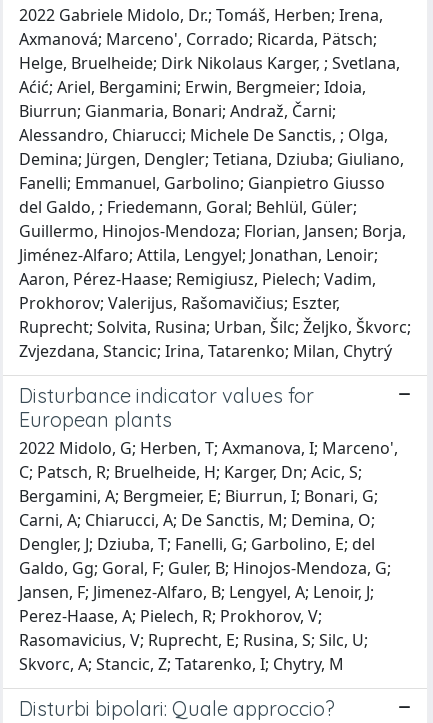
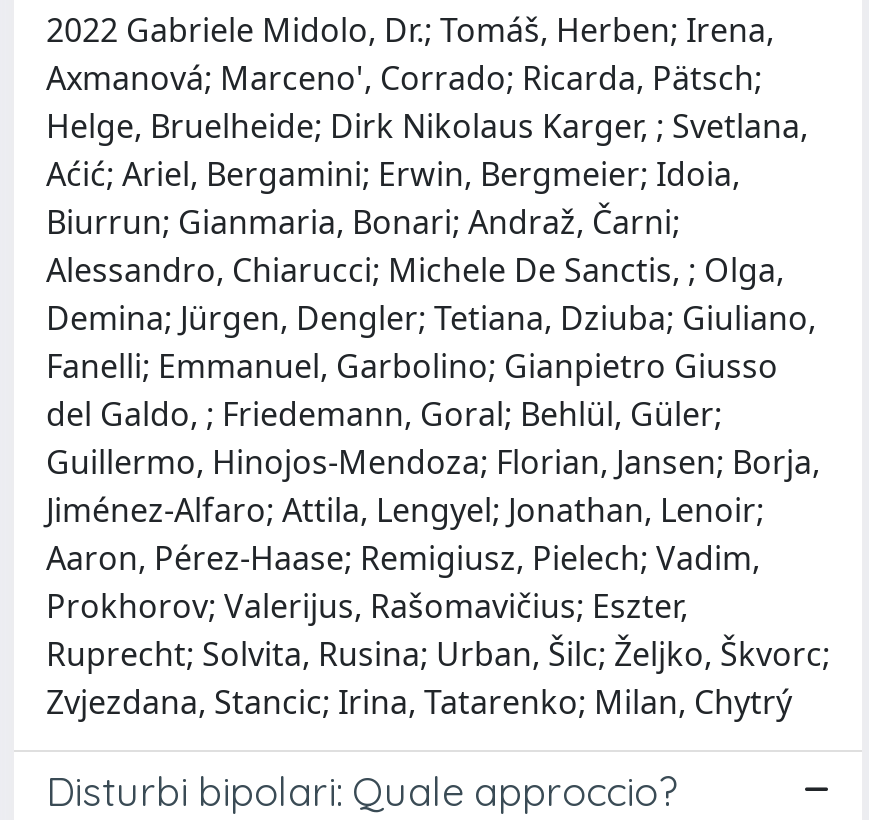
- Disturbance indicator values for
- European plants
- 2022 Midolo, G; Herben, T; Axmanova, I; Marceno',
- C; Patsch, R; Bruelheide, H; Karger, Dn; Acic, S;
- Bergamini, A; Bergmeier, E; Biurrun, I; Bonari, G;
- Carni, A; Chiarucci, A; De Sanctis, M; Demina, O;
- Dengler, J; Dziuba, T; Fanelli, G; Garbolino, E; del
- Galdo, Gg; Goral, F; Guler, B; Hinojos-Mendoza, G;
- Jansen, F; Jimenez-Alfaro, B; Lengyel, A; Lenoir, J;
- Perez-Haase, A; Pielech, R; Prokhorov, V;
- Rasomavicius, V; Ruprecht, E; Rusina, S; Silc, U;
- Skvorc, A; Stancic, Z; Tatarenko, I; Chytry, M
